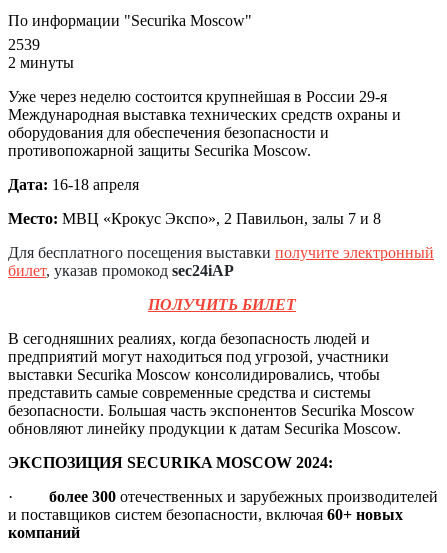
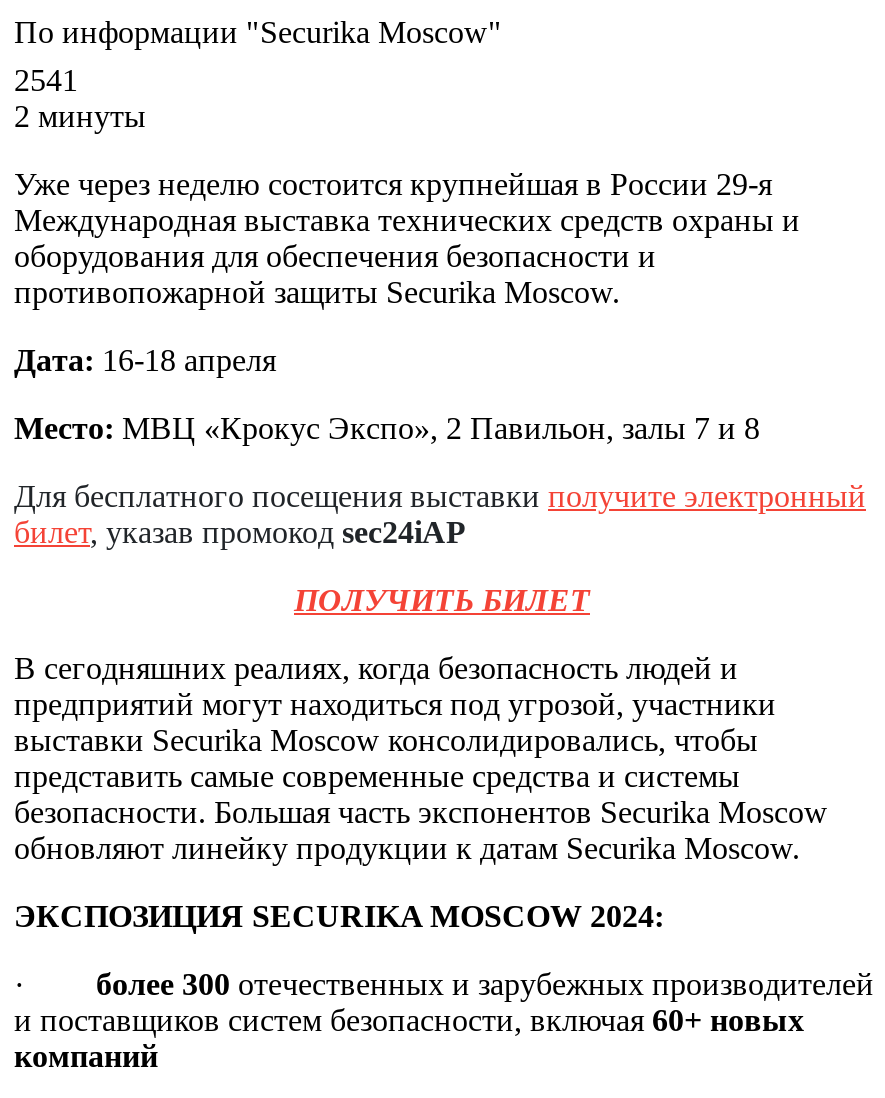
- 2539
+ 2541
